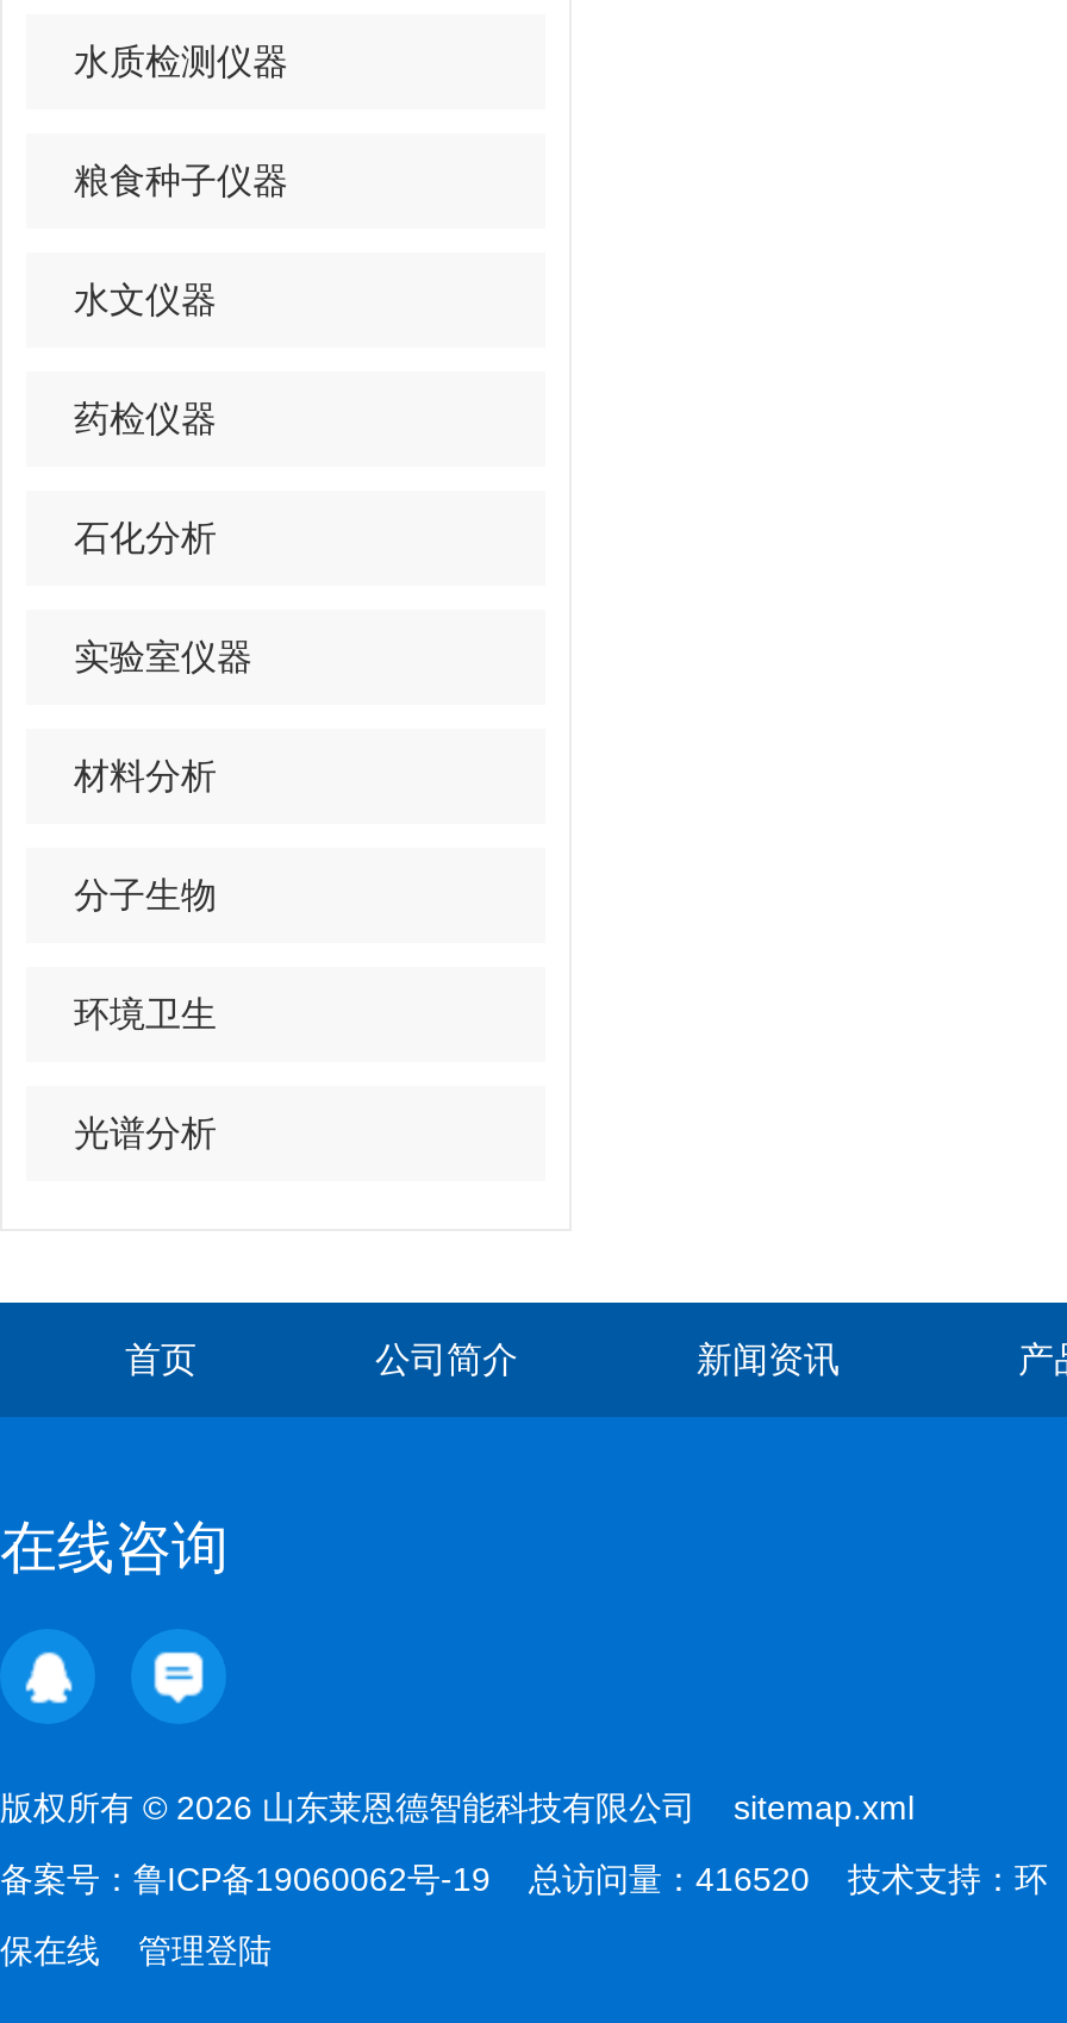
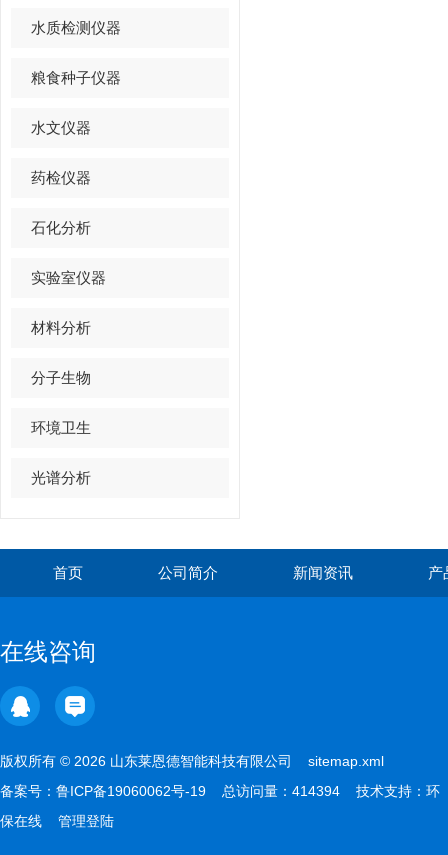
- 备案号：鲁ICP备19060062号-19总访问量：416520 技术支持：环
+ 备案号：鲁ICP备19060062号-19总访问量：414394 技术支持：环
